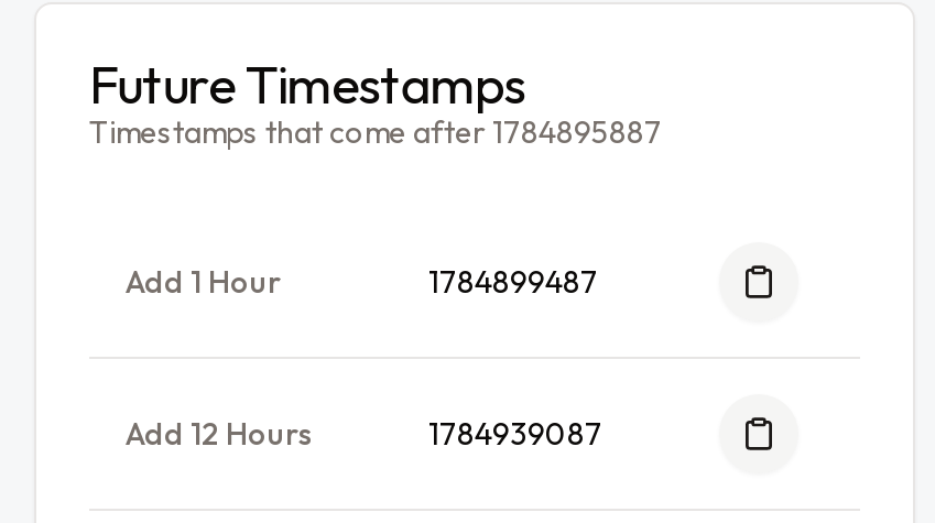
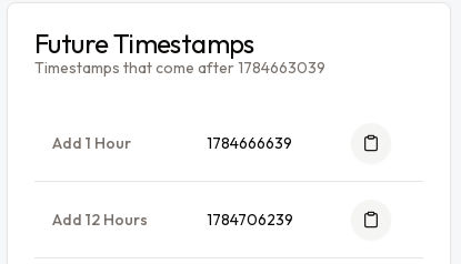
- Timestamps that come after 1784895887
+ Timestamps that come after 1784663039

- 1784899487
+ 1784666639

- 1784939087
+ 1784706239
